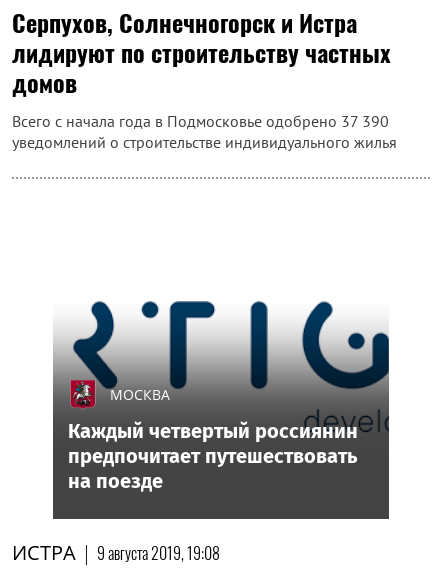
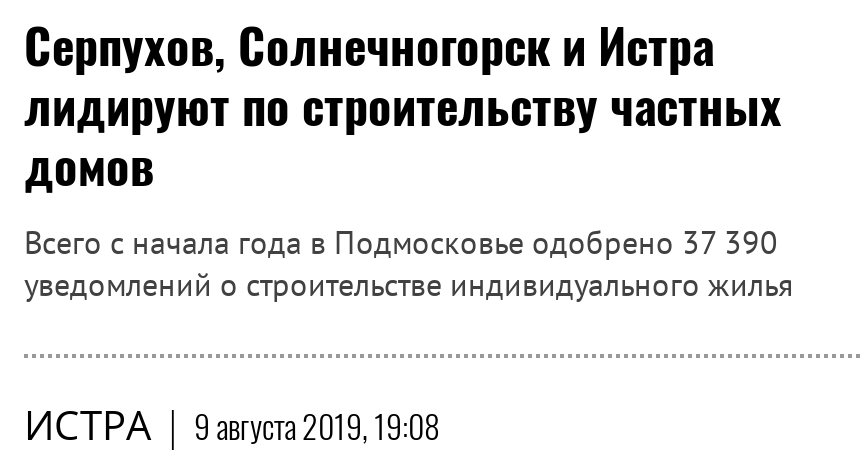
- [image]
- МОСКВА
- Каждый четвертый россиянин
- предпочитает путешествовать
- на поезде
